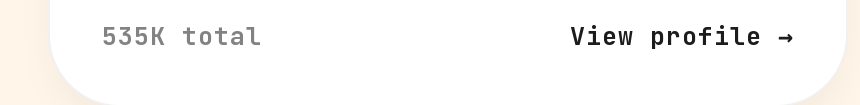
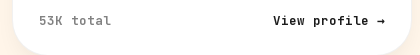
- 535K total
+ 53K total
